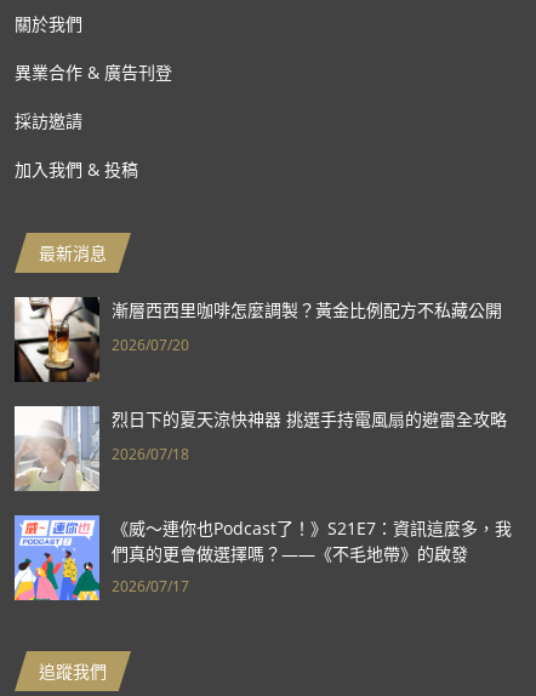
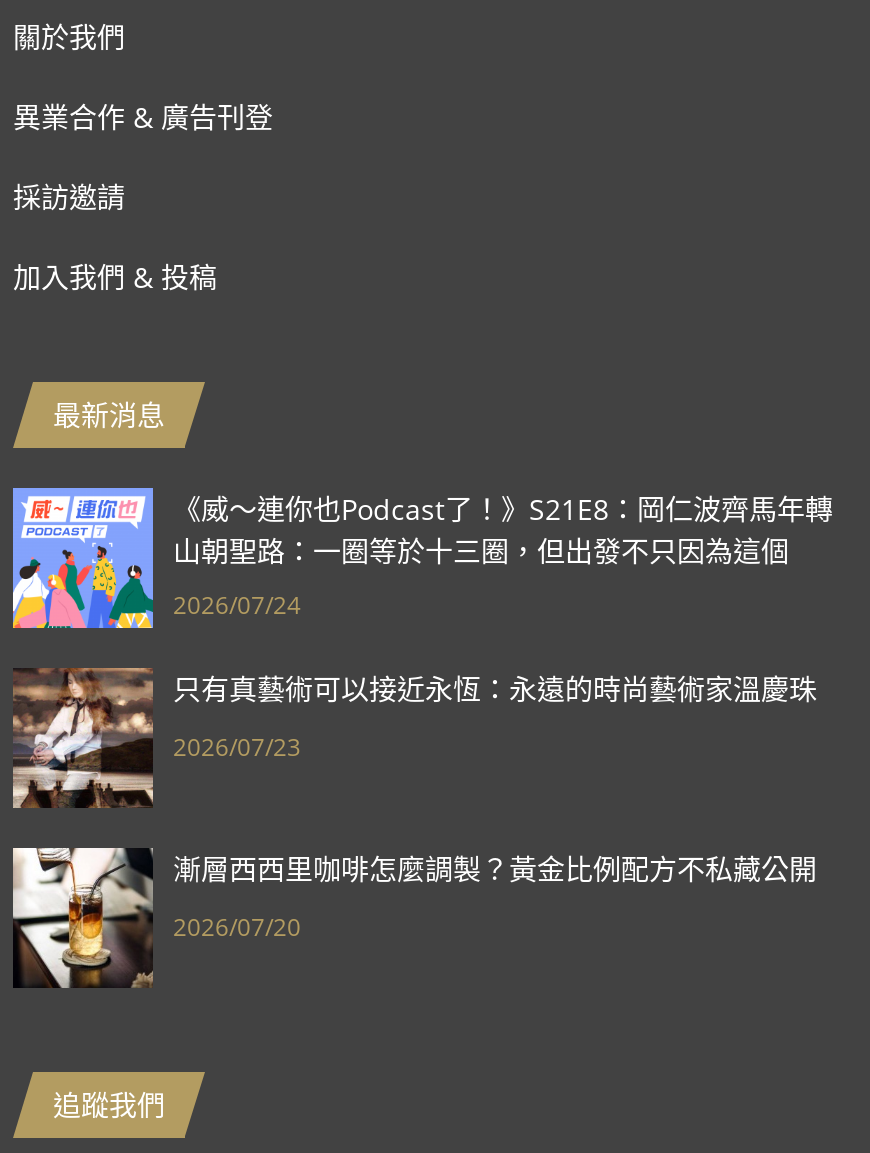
+ 《威～連你也Podcast了！》S21E8：岡仁波齊馬年轉
+ 山朝聖路：一圈等於十三圈，但出發不只因為這個
+ 2026/07/24
+ 只有真藝術可以接近永恆：永遠的時尚藝術家溫慶珠
+ 2026/07/23

moved down: [image] | 漸層西西里咖啡怎麼調製？黃金比例配方不私藏公開 | 2026/07/20

- [image]
+ [image]

- 烈日下的夏天涼快神器 挑選手持電風扇的避雷全攻略
- 2026/07/18
- 《威～連你也Podcast了！》S21E7：資訊這麼多，我
- 們真的更會做選擇嗎？——《不毛地帶》的啟發
- 2026/07/17

moved up: [image]
